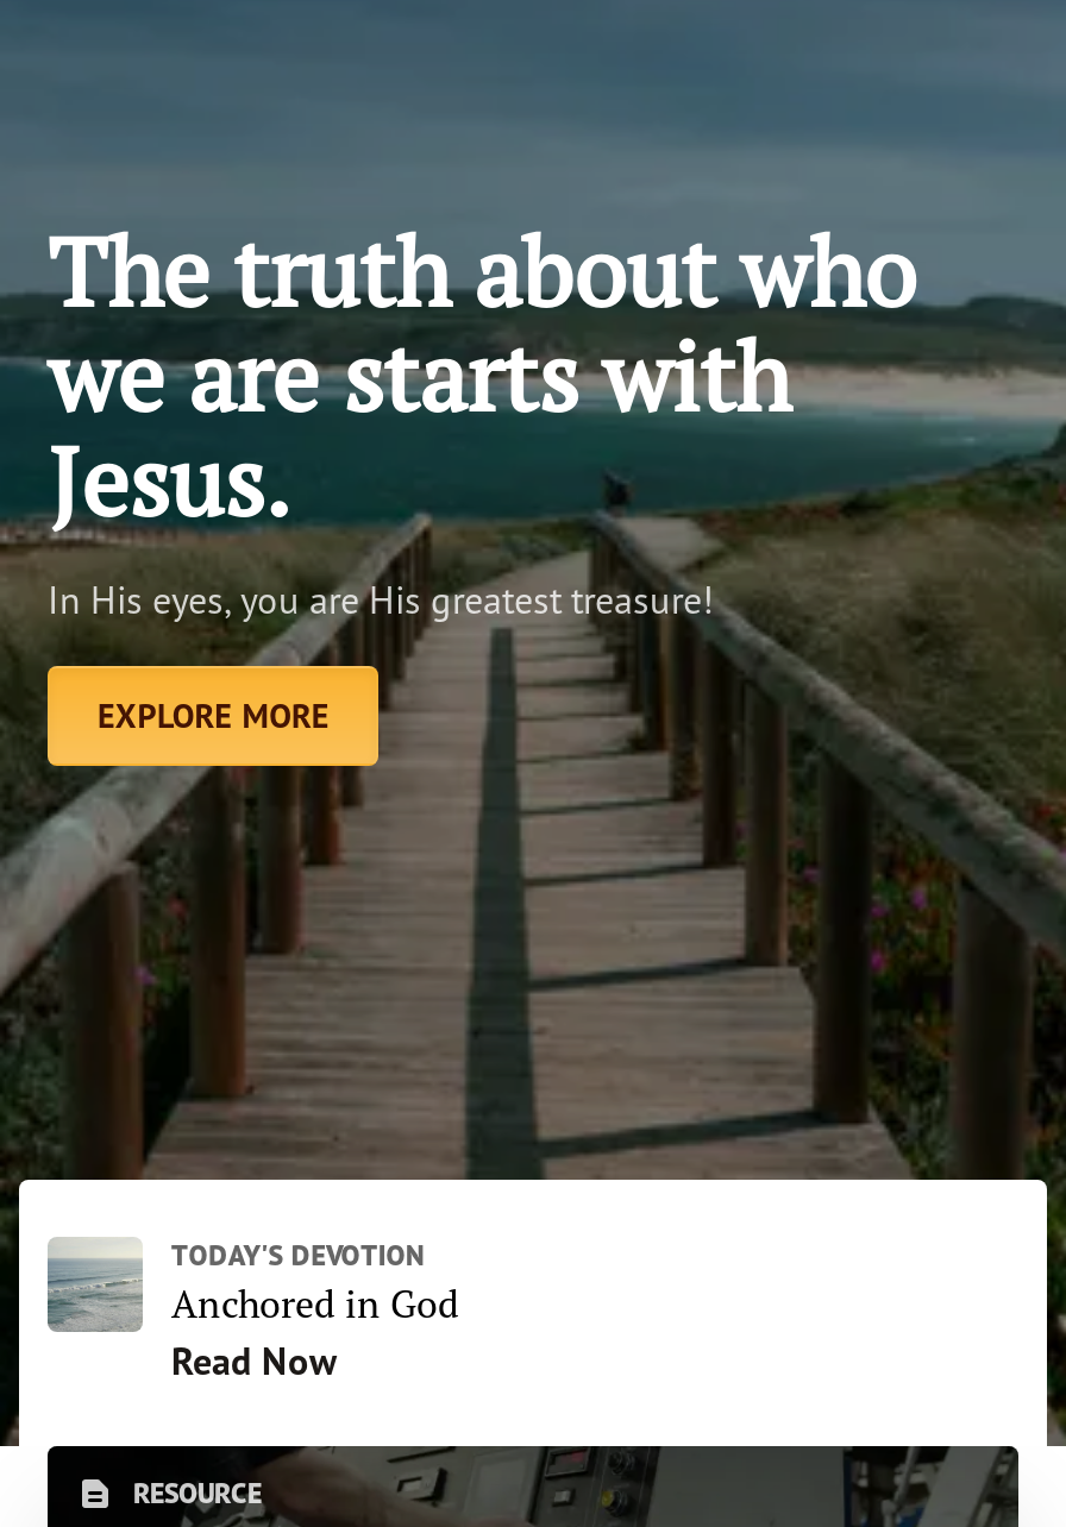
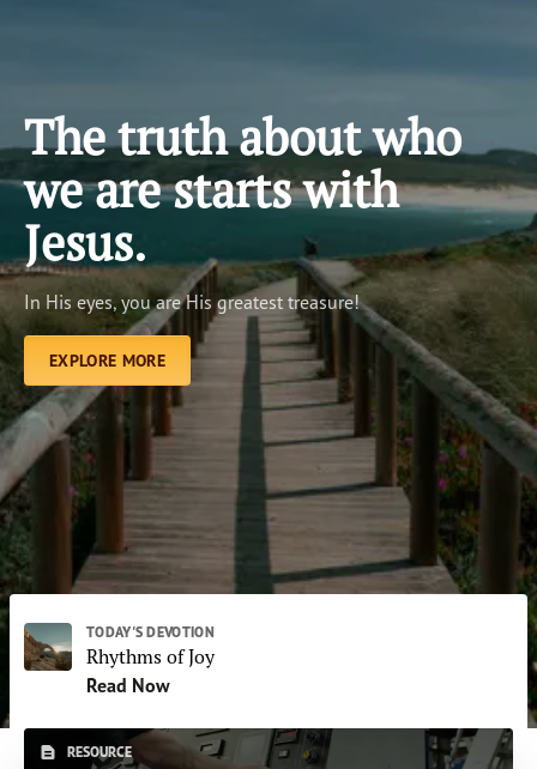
- [image]
- Anchored in God
+ [image]
+ Rhythms of Joy
